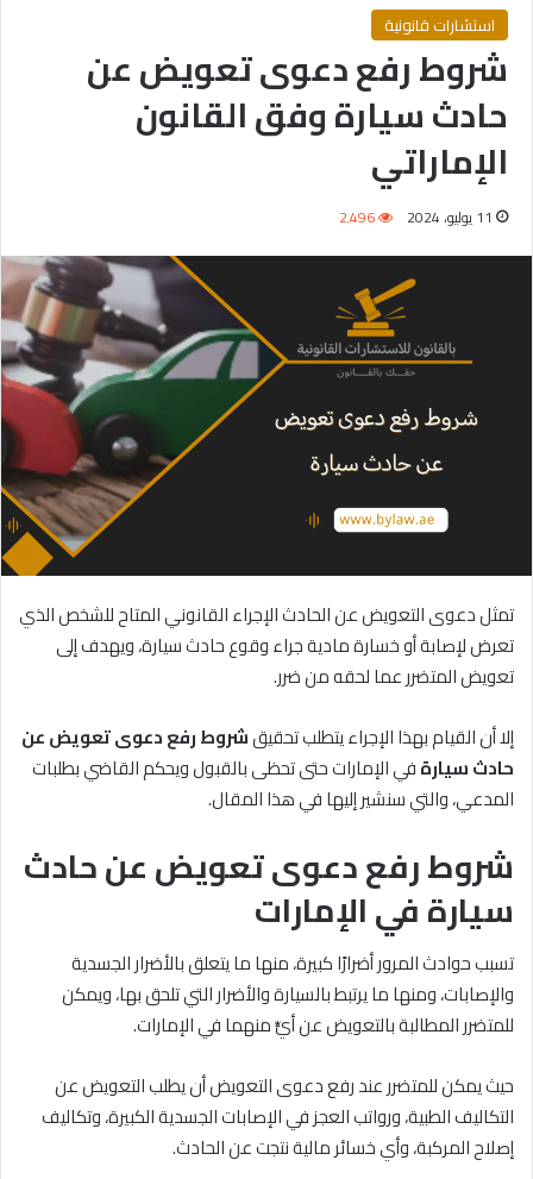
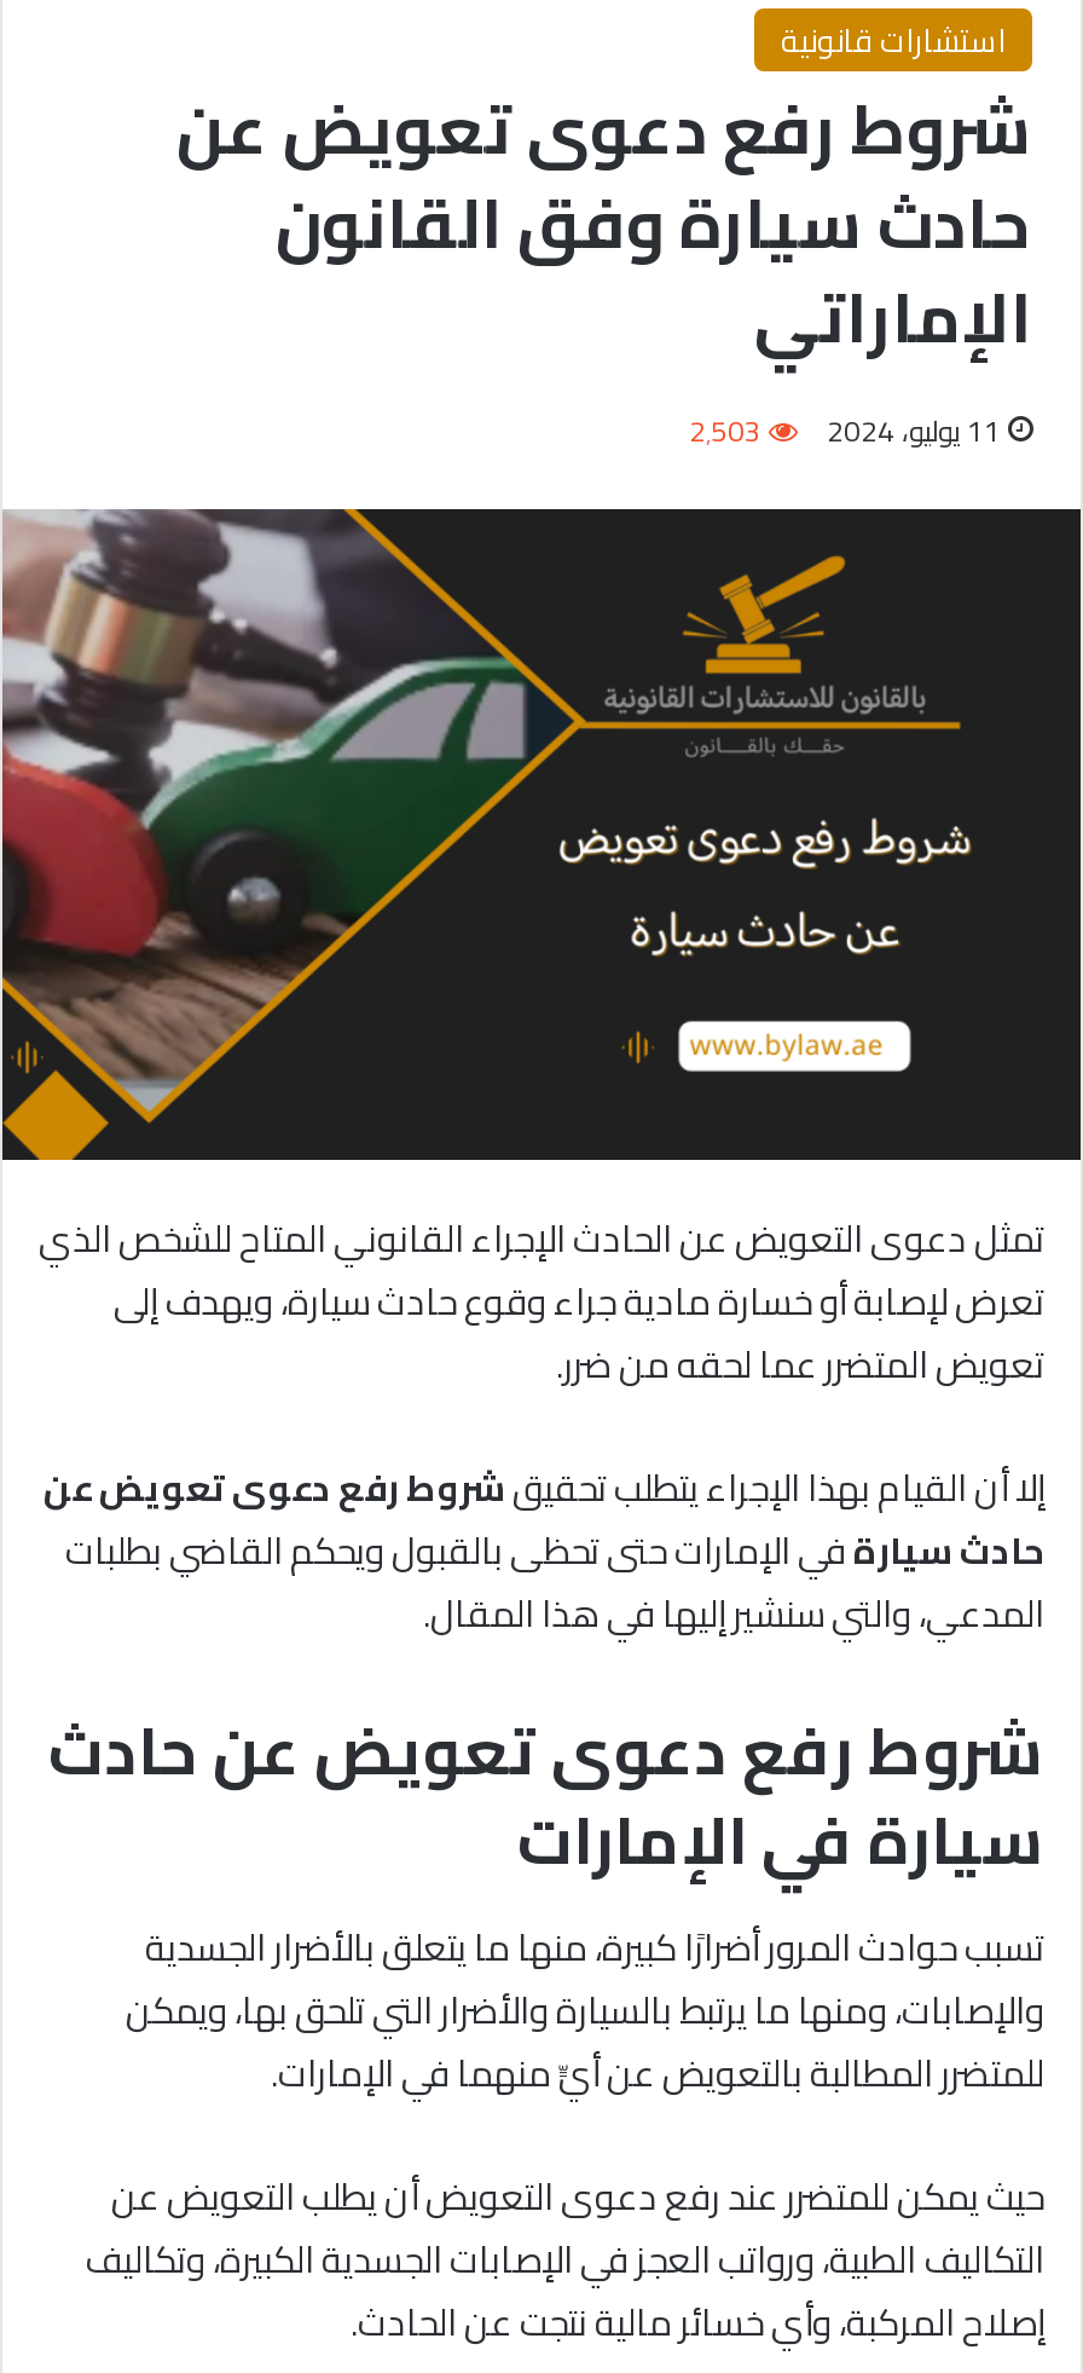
- 2٬496
+ 2٬503
